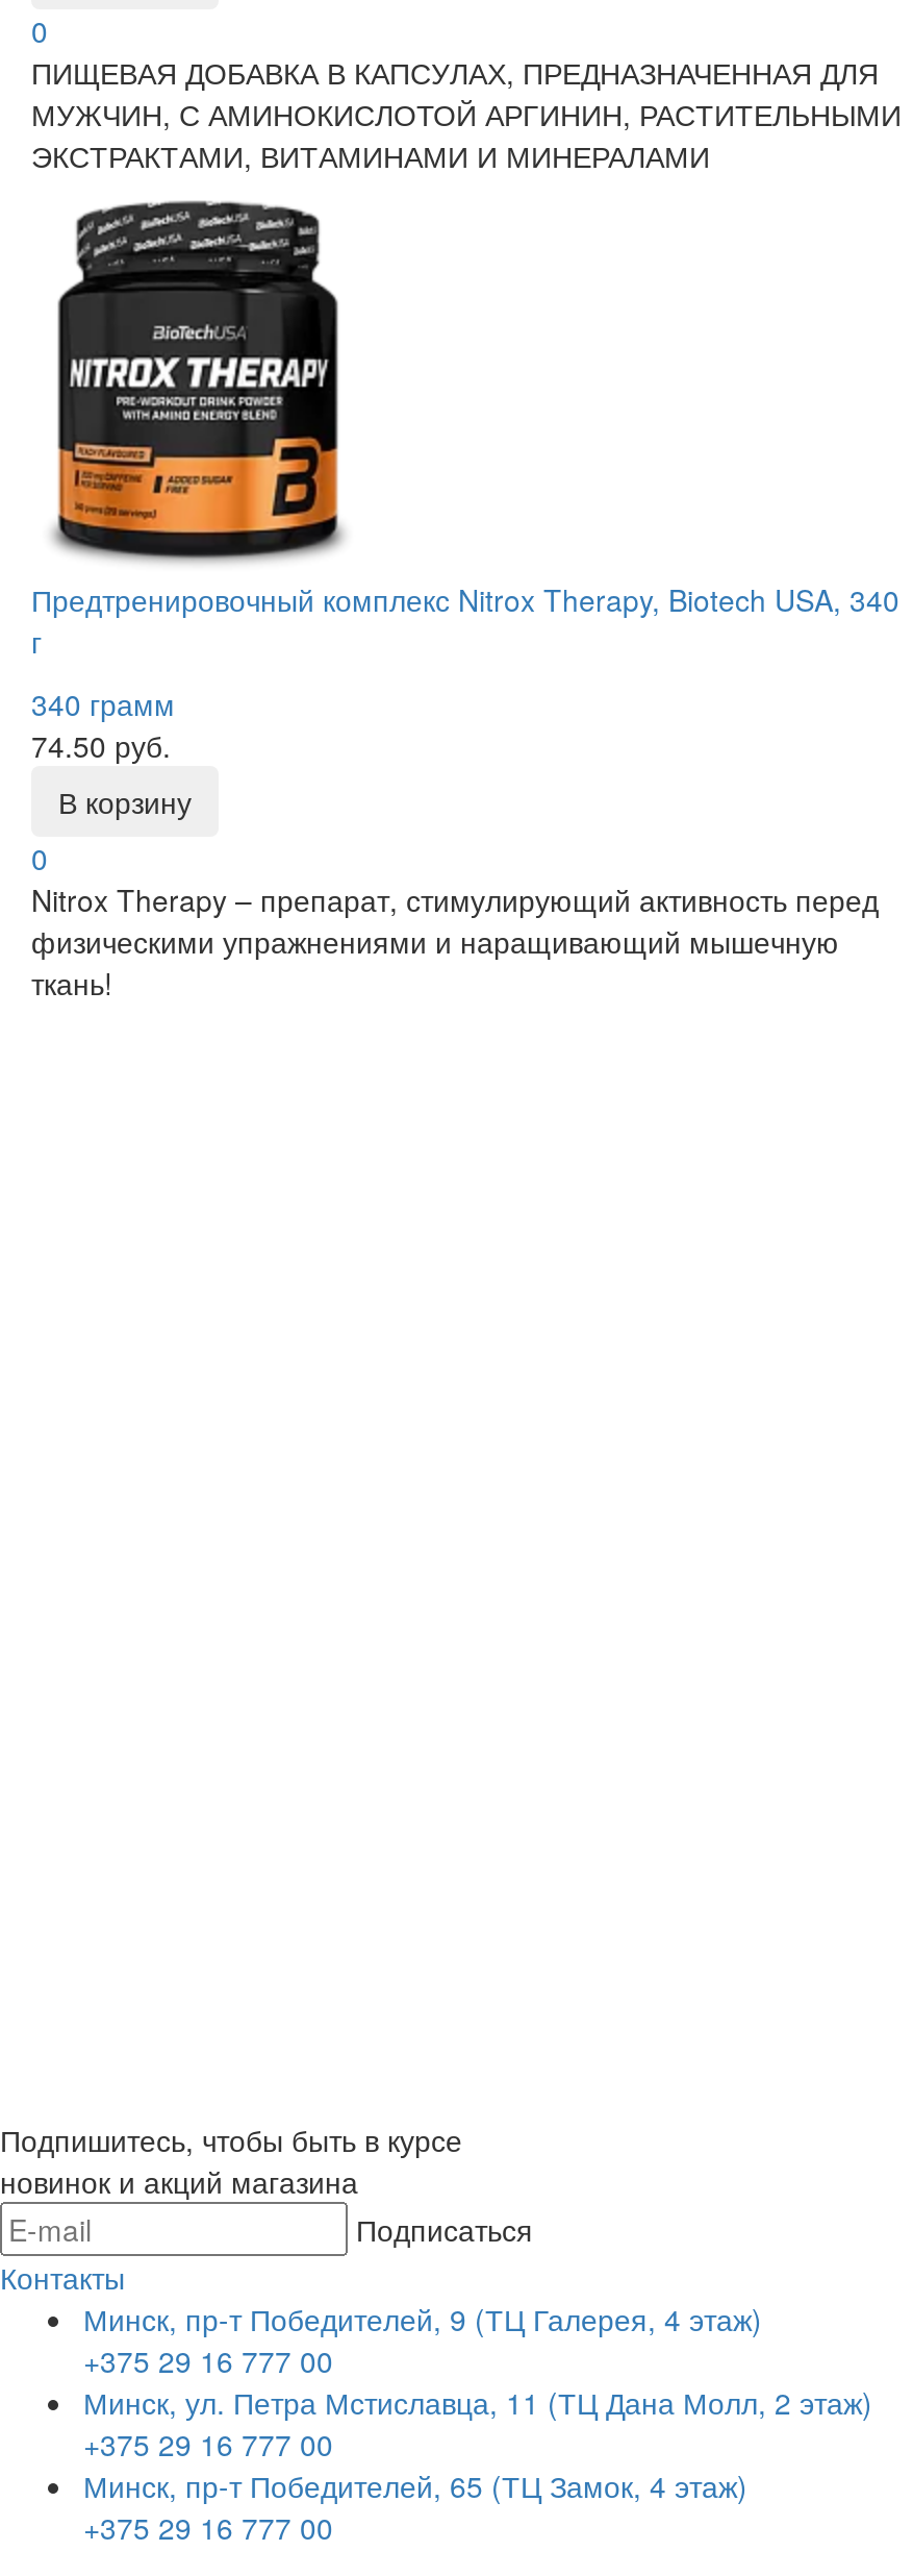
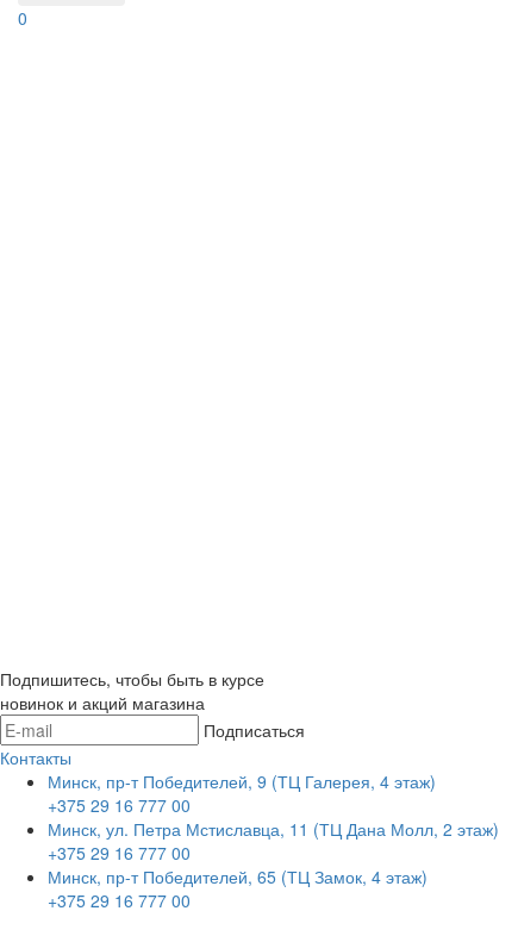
- ПИЩЕВАЯ ДОБАВКА В КАПСУЛАХ, ПРЕДНАЗНАЧЕННАЯ ДЛЯ
- МУЖЧИН, С АМИНОКИСЛОТОЙ АРГИНИН, РАСТИТЕЛЬНЫМИ
- ЭКСТРАКТАМИ, ВИТАМИНАМИ И МИНЕРАЛАМИ

- [image]
- Предтренировочный комплекс Nitrox Therapy, Biotech USA, 340
- г
- 340 грамм
- 74.50 руб.
- В корзину
- 0
- Nitrox Therapy – препарат, стимулирующий активность перед
- физическими упражнениями и наращивающий мышечную
- ткань!
